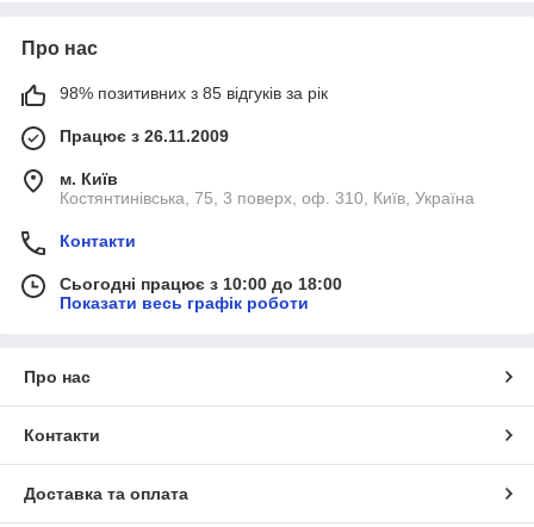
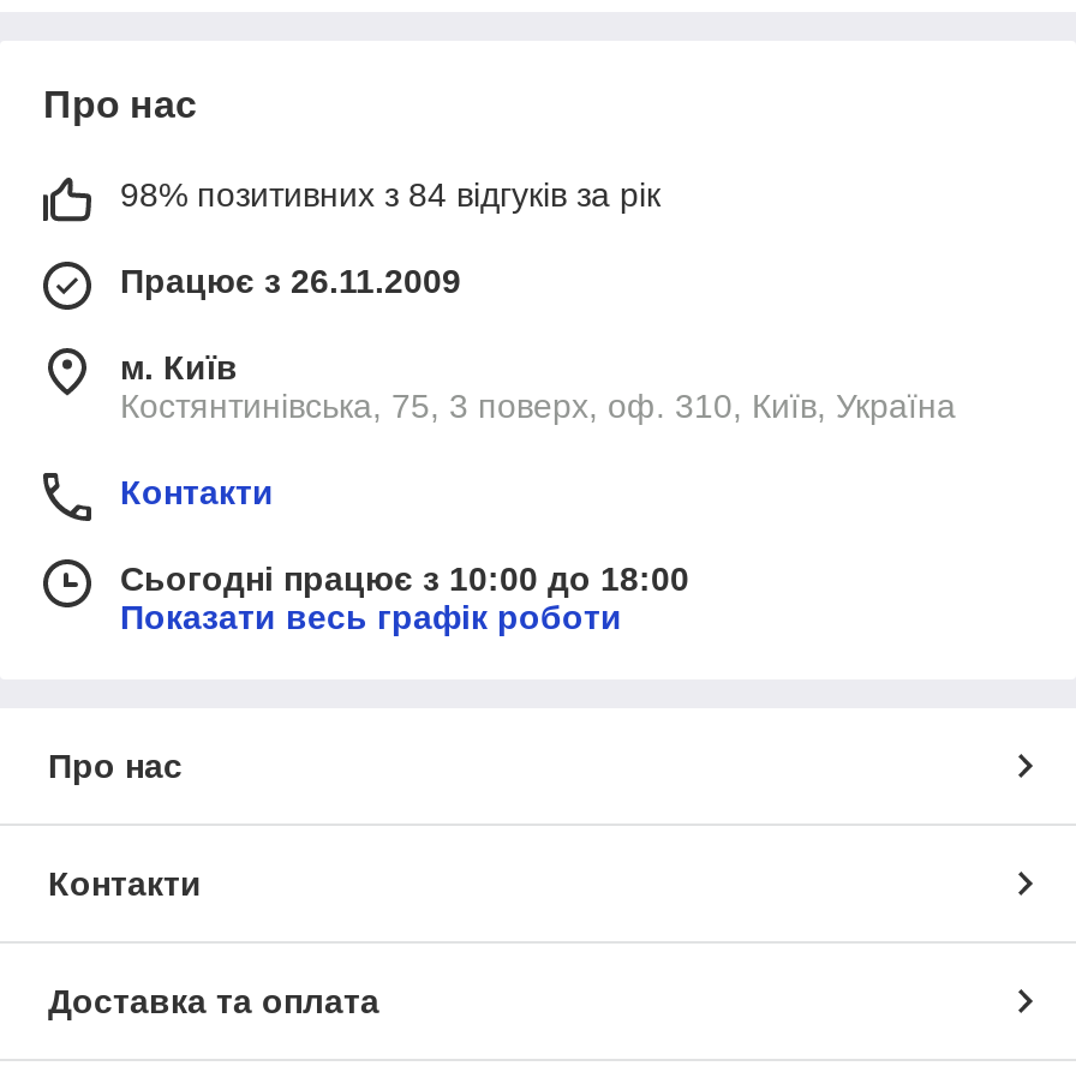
- 98% позитивних з 85 відгуків за рік
+ 98% позитивних з 84 відгуків за рік
